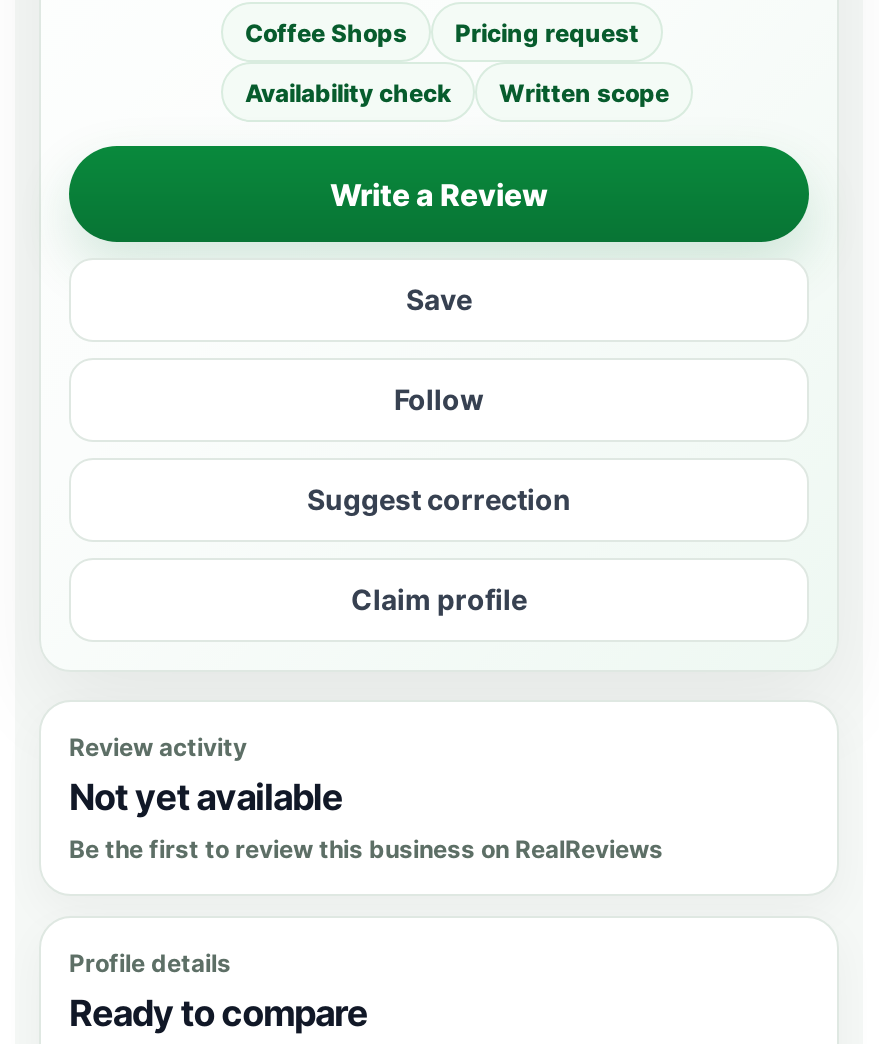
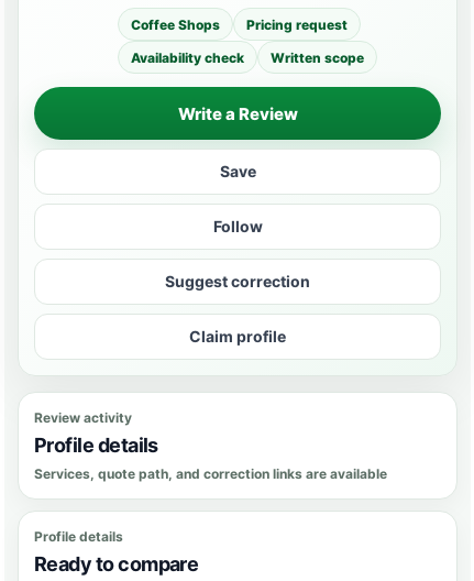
- Not yet available
- Be the first to review this business on RealReviews
+ Profile details
+ Services, quote path, and correction links are available
